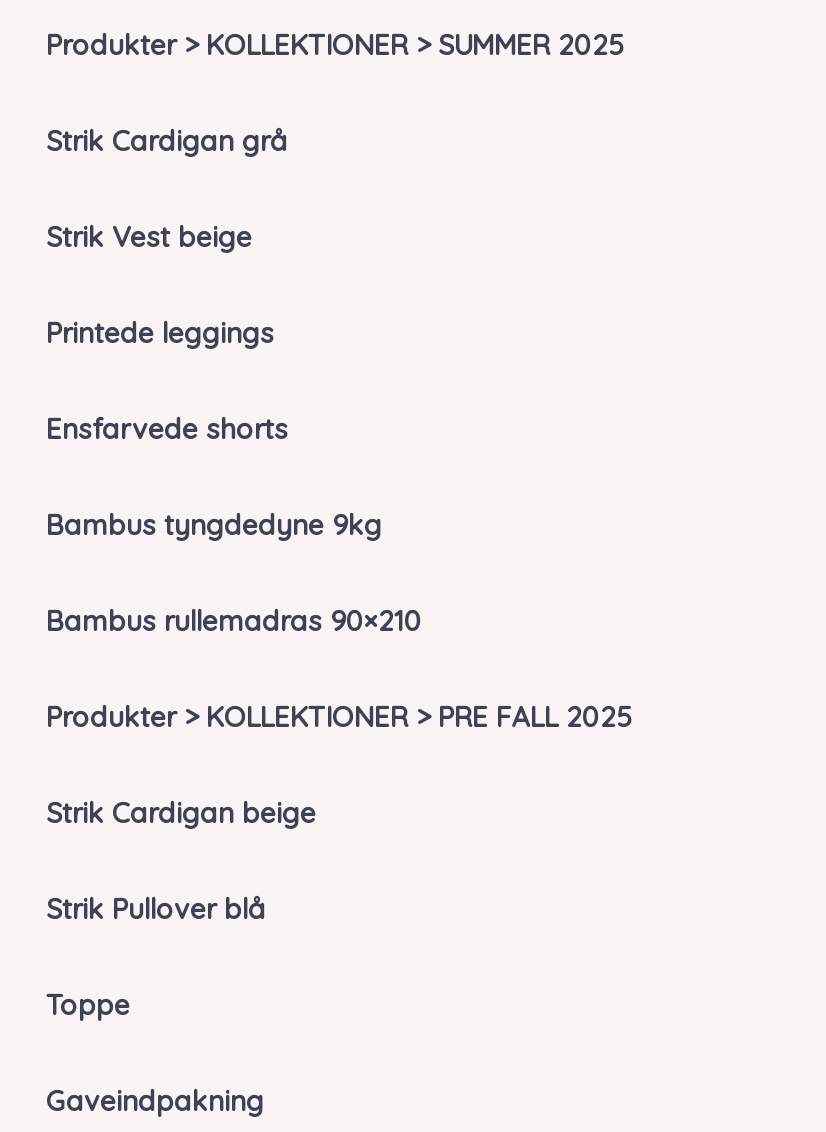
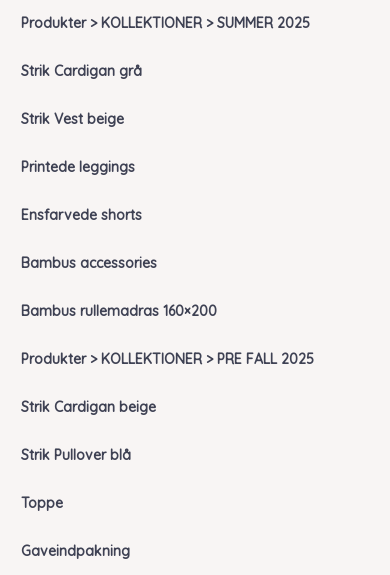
- Bambus tyngdedyne 9kg
+ Bambus accessories

- Bambus rullemadras 90×210
+ Bambus rullemadras 160×200
